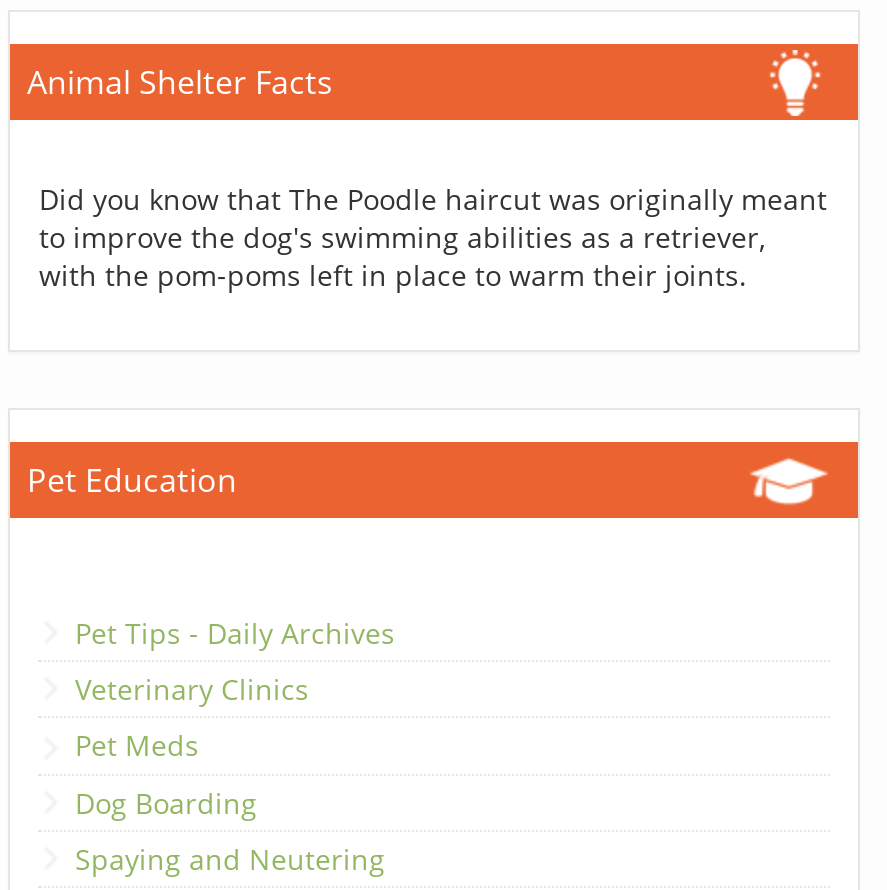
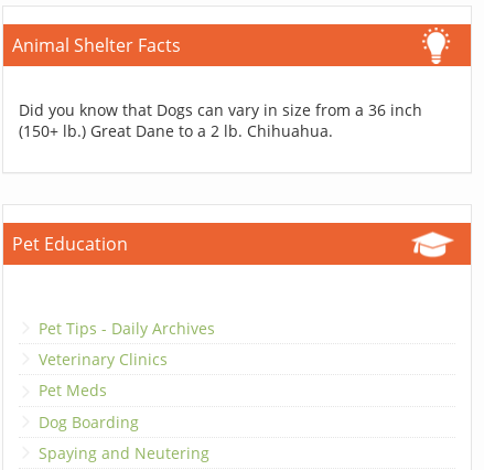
- Did you know that The Poodle haircut was originally meant
- to improve the dog's swimming abilities as a retriever,
- with the pom-poms left in place to warm their joints.
+ Did you know that Dogs can vary in size from a 36 inch
+ (150+ lb.) Great Dane to a 2 lb. Chihuahua.
